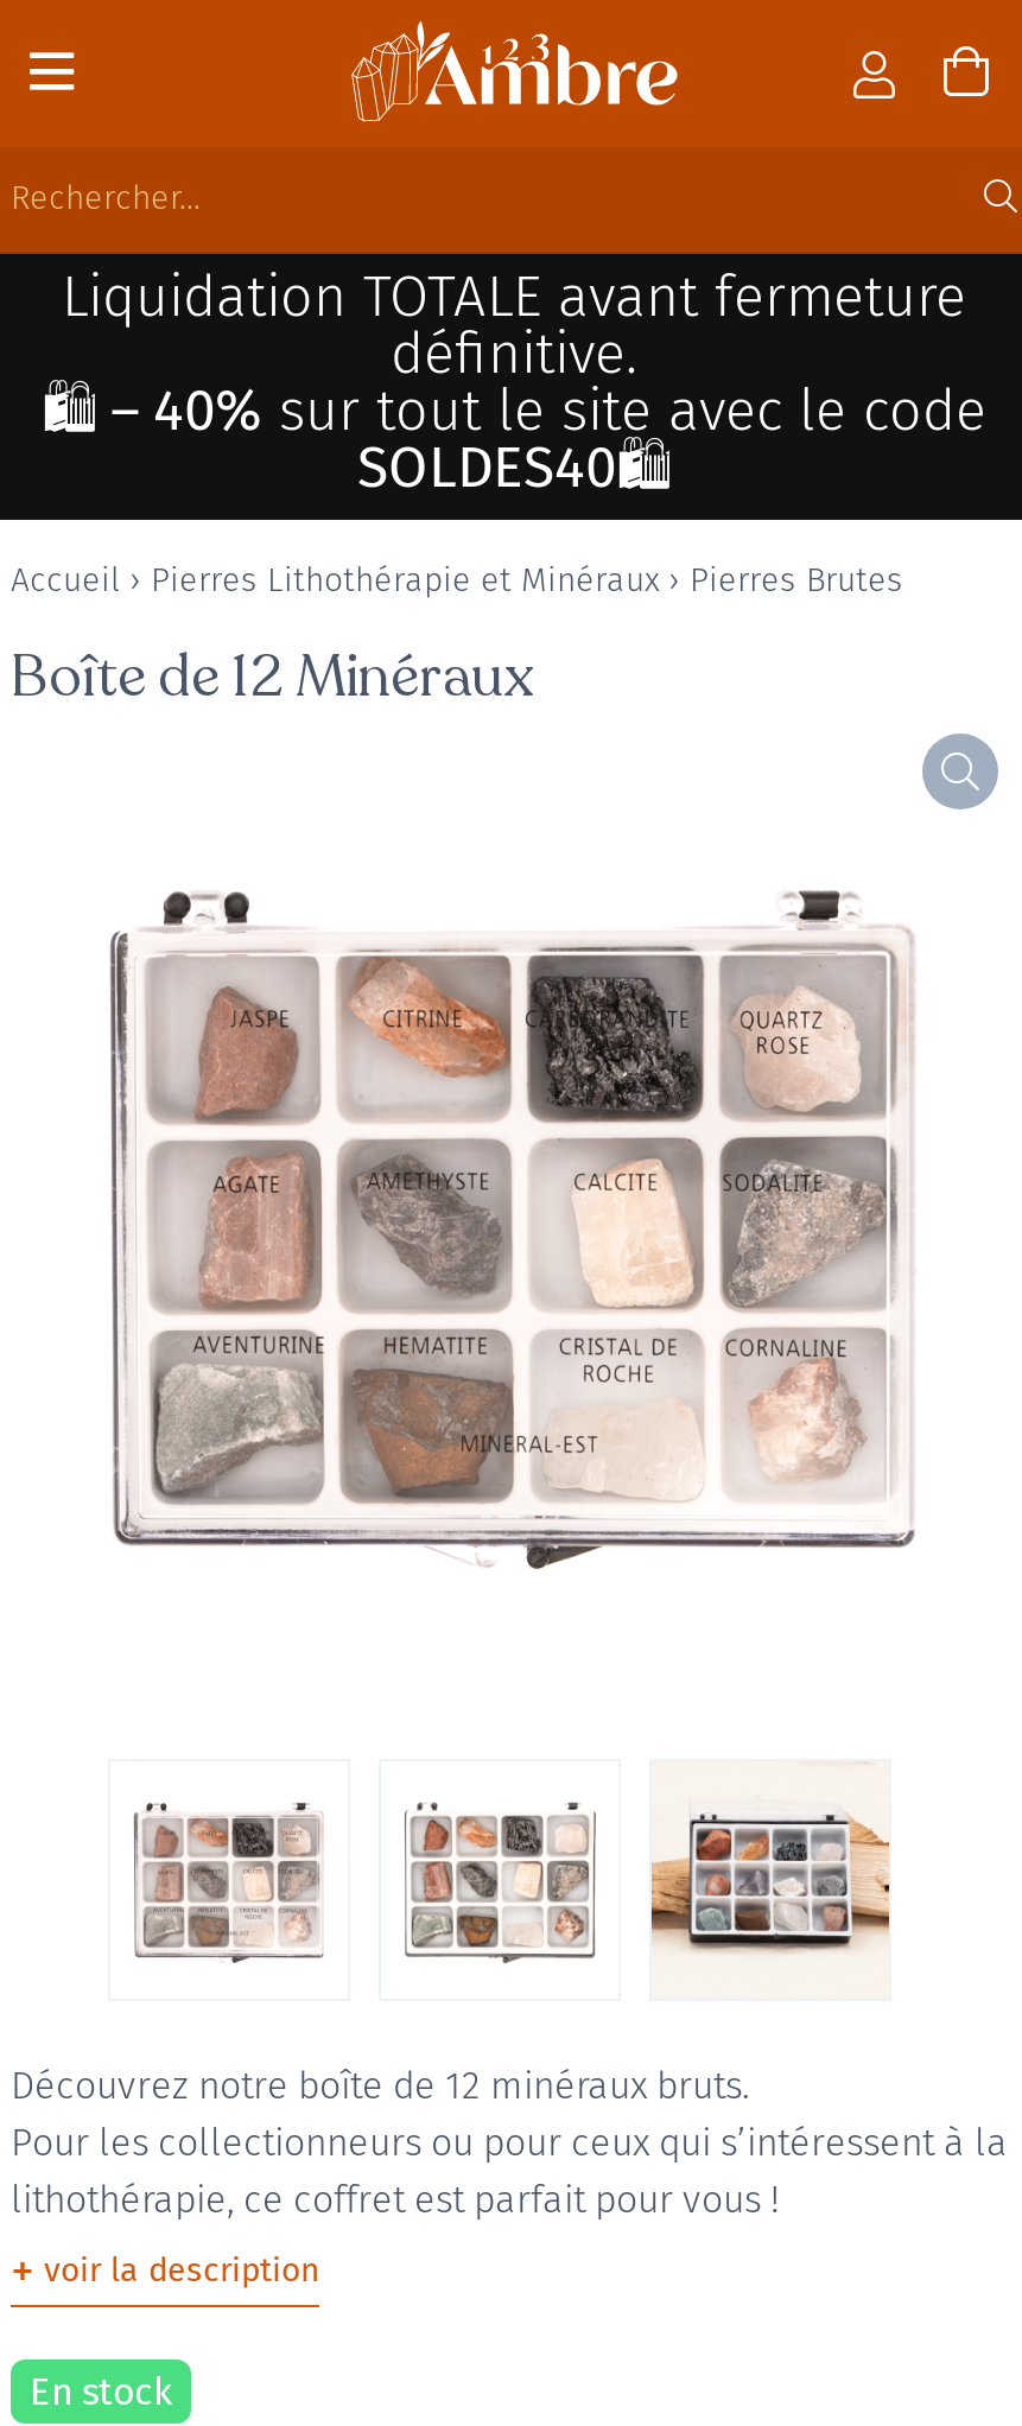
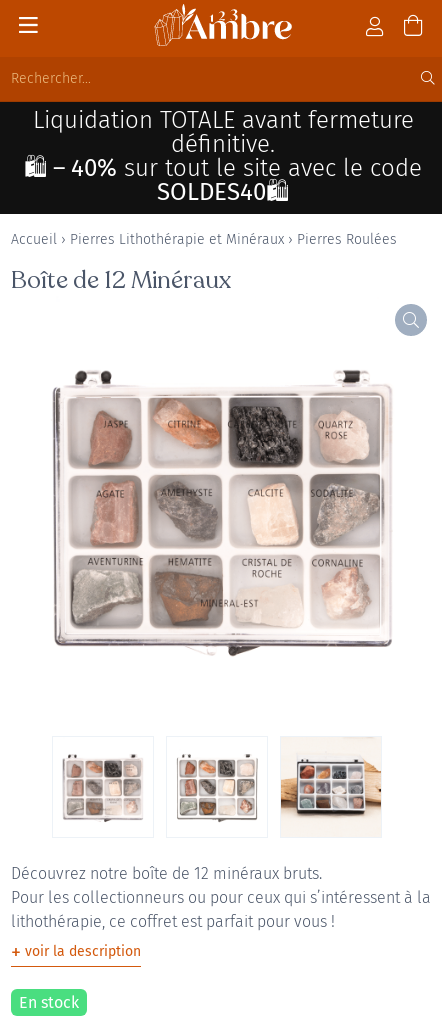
- Accueil › Pierres Lithothérapie et Minéraux › Pierres Brutes
+ Accueil › Pierres Lithothérapie et Minéraux › Pierres Roulées
